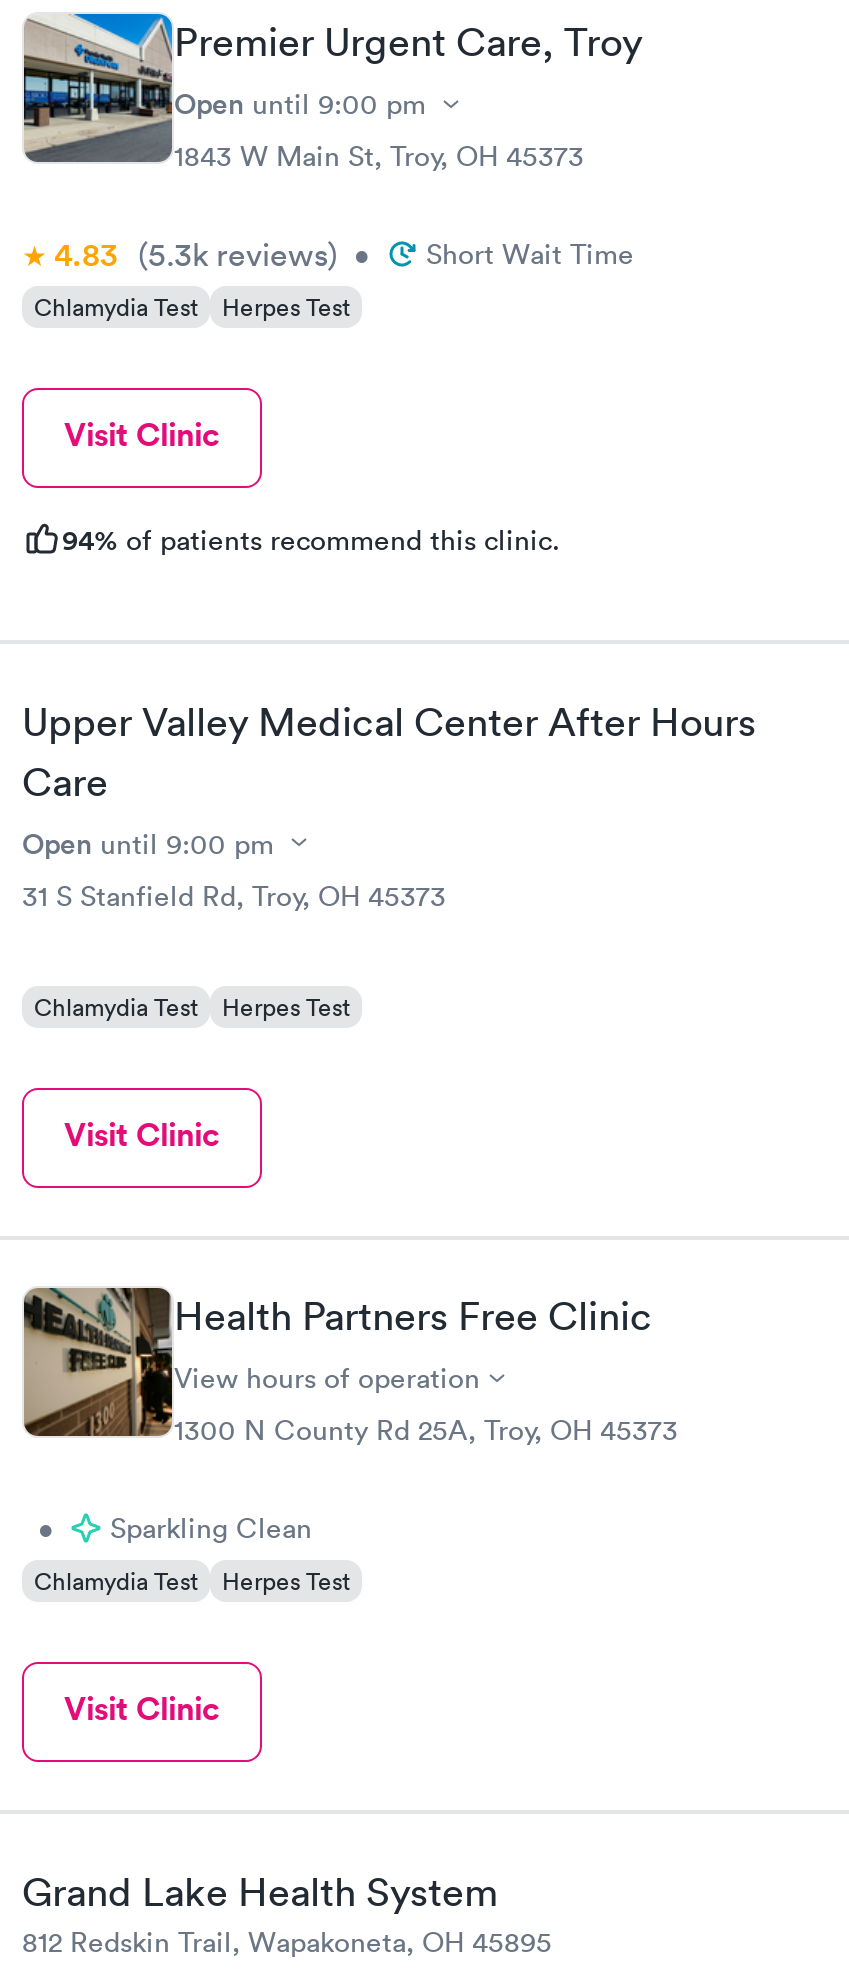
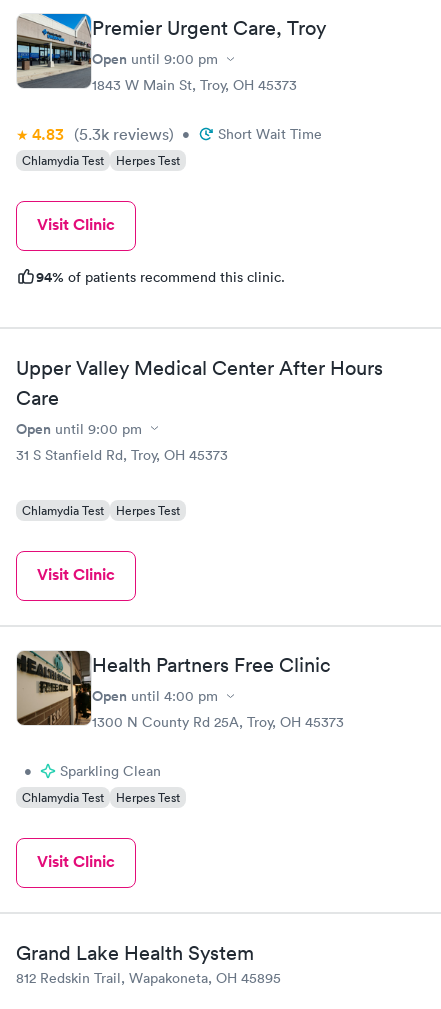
- View hours of operation
+ Open until 4:00 pm
